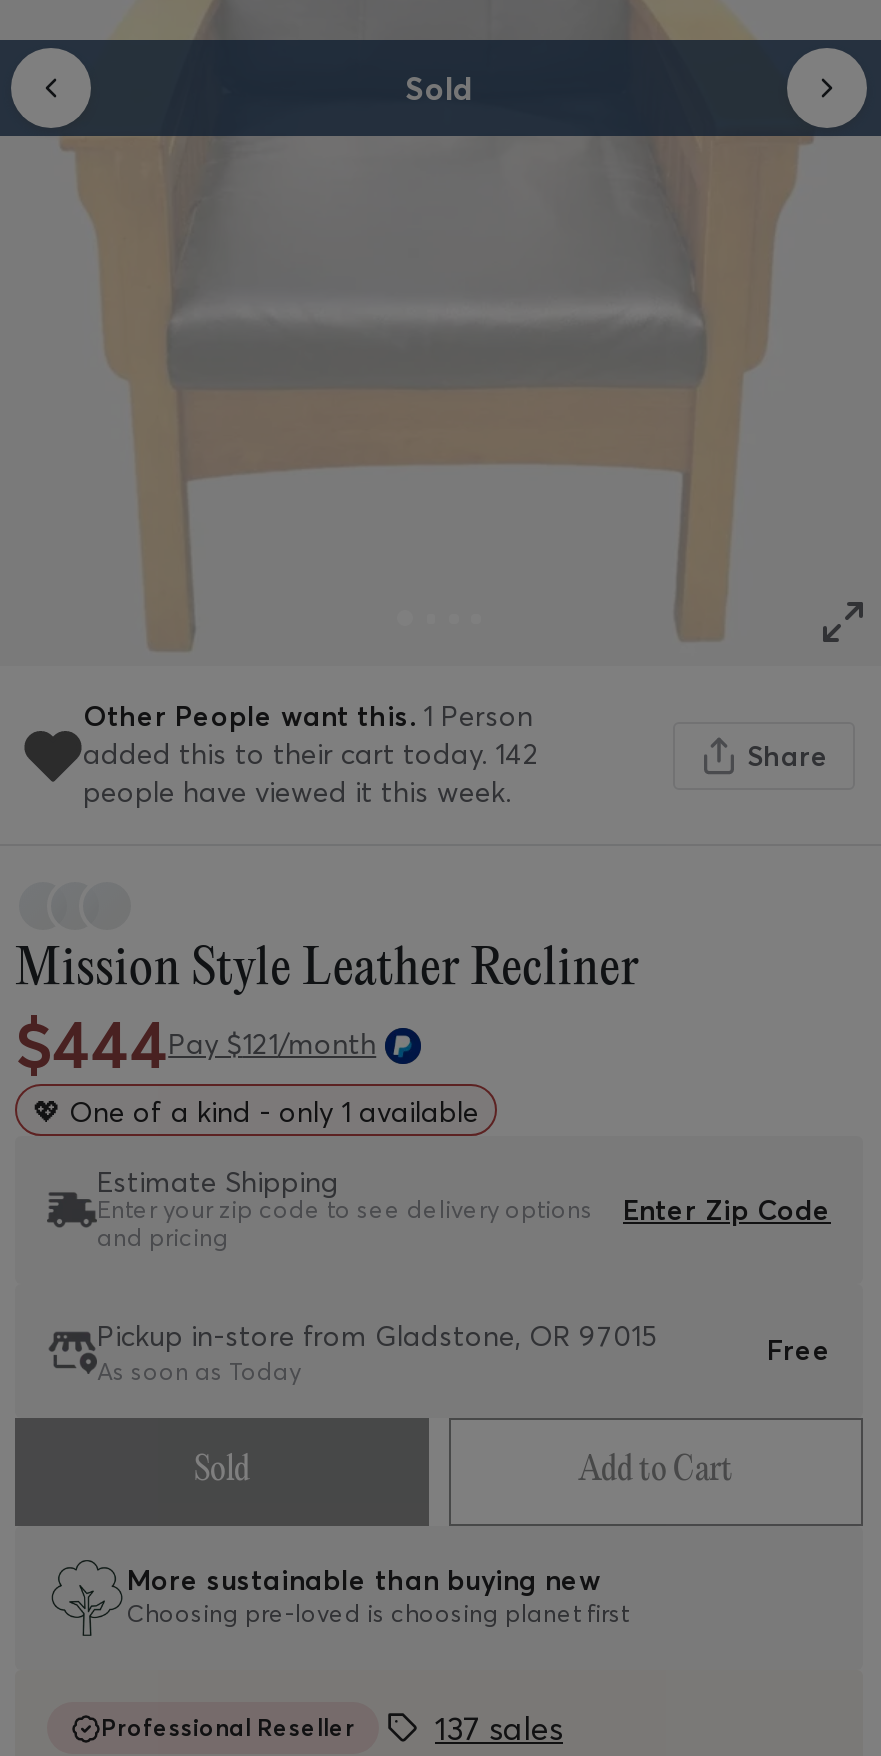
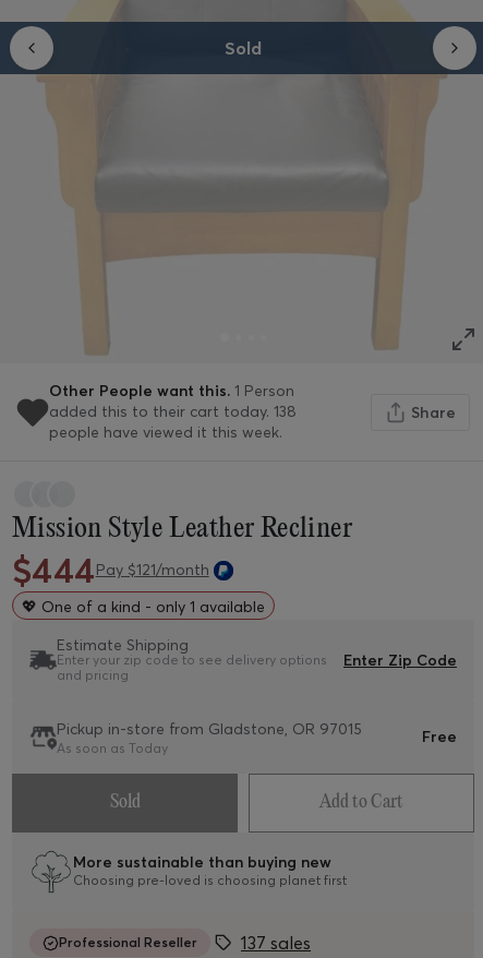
- added this to their cart today. 142
+ added this to their cart today. 138
